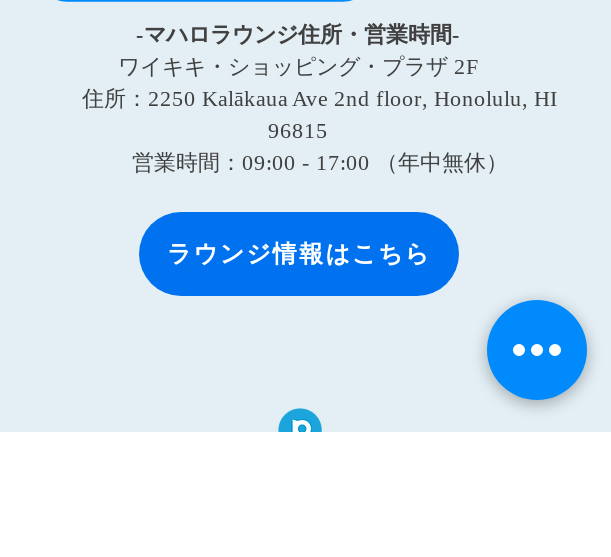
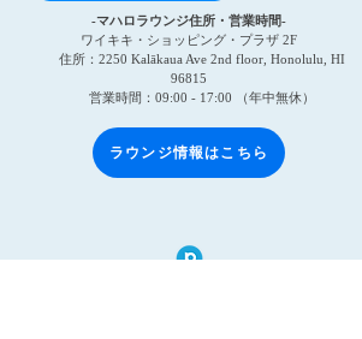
- [image]
